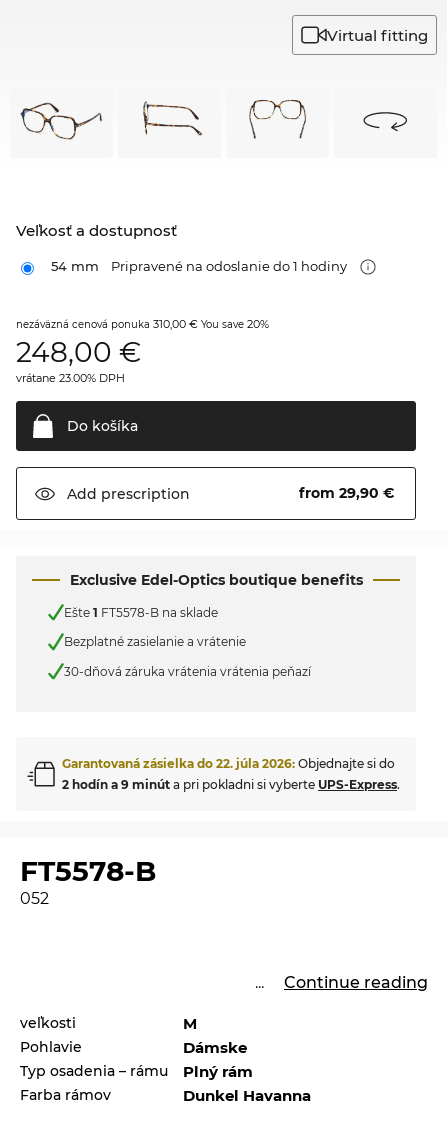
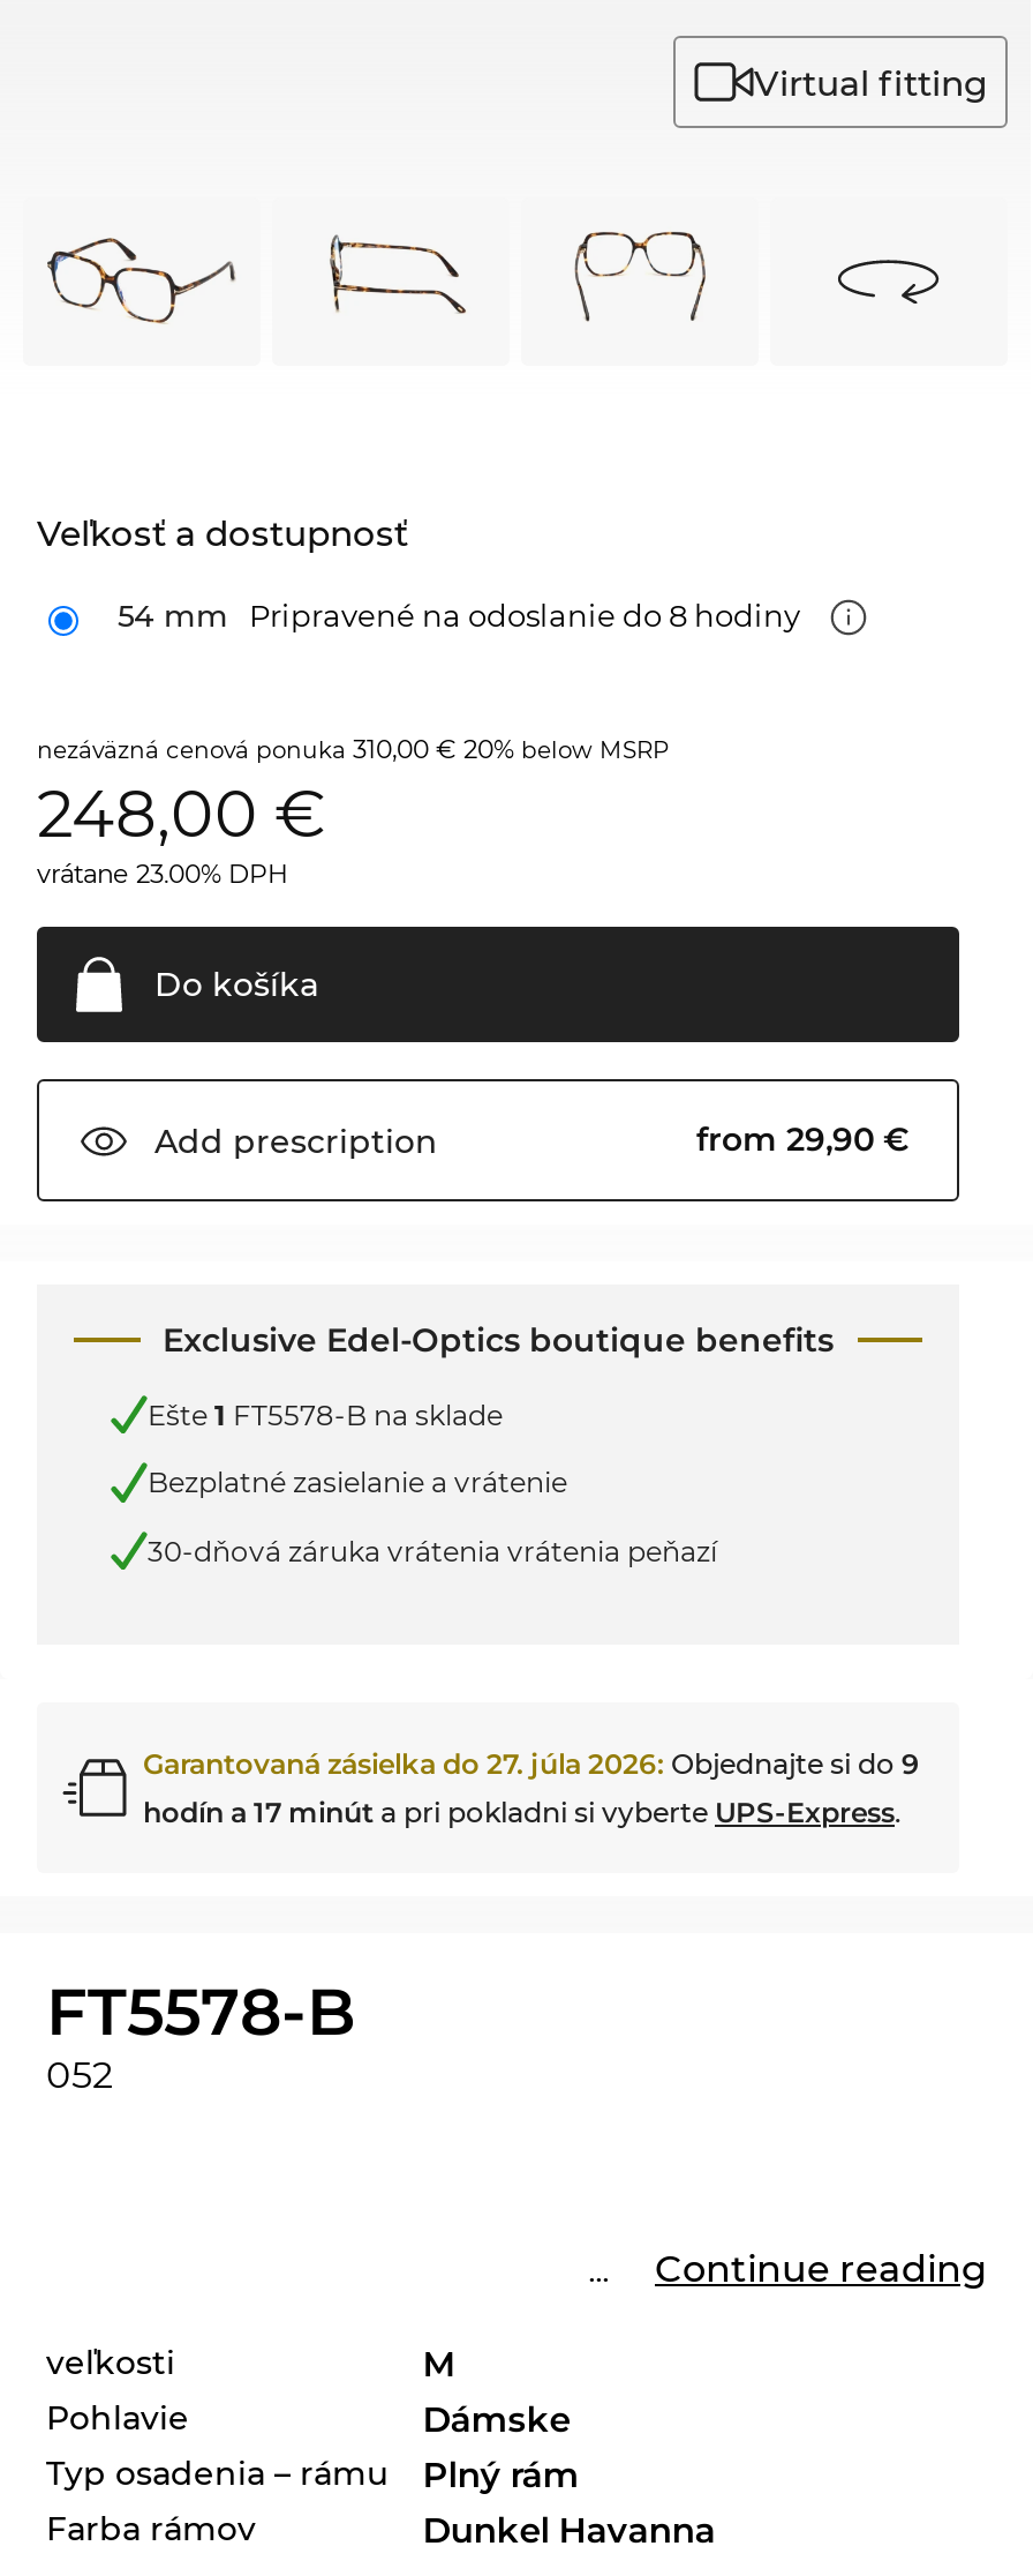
- 54 mm Pripravené na odoslanie do 1 hodiny
+ 54 mm Pripravené na odoslanie do 8 hodiny

- nezáväzná cenová ponuka 310,00 €You save 20%
+ nezáväzná cenová ponuka 310,00 € 20% below MSRP

- Garantovaná zásielka do 22. júla 2026: Objednajte si do
- 2 hodín a 9 minút a pri pokladni si vyberte UPS-Express.
+ Garantovaná zásielka do 27. júla 2026: Objednajte si do 9
+ hodín a 17 minút a pri pokladni si vyberte UPS-Express.
